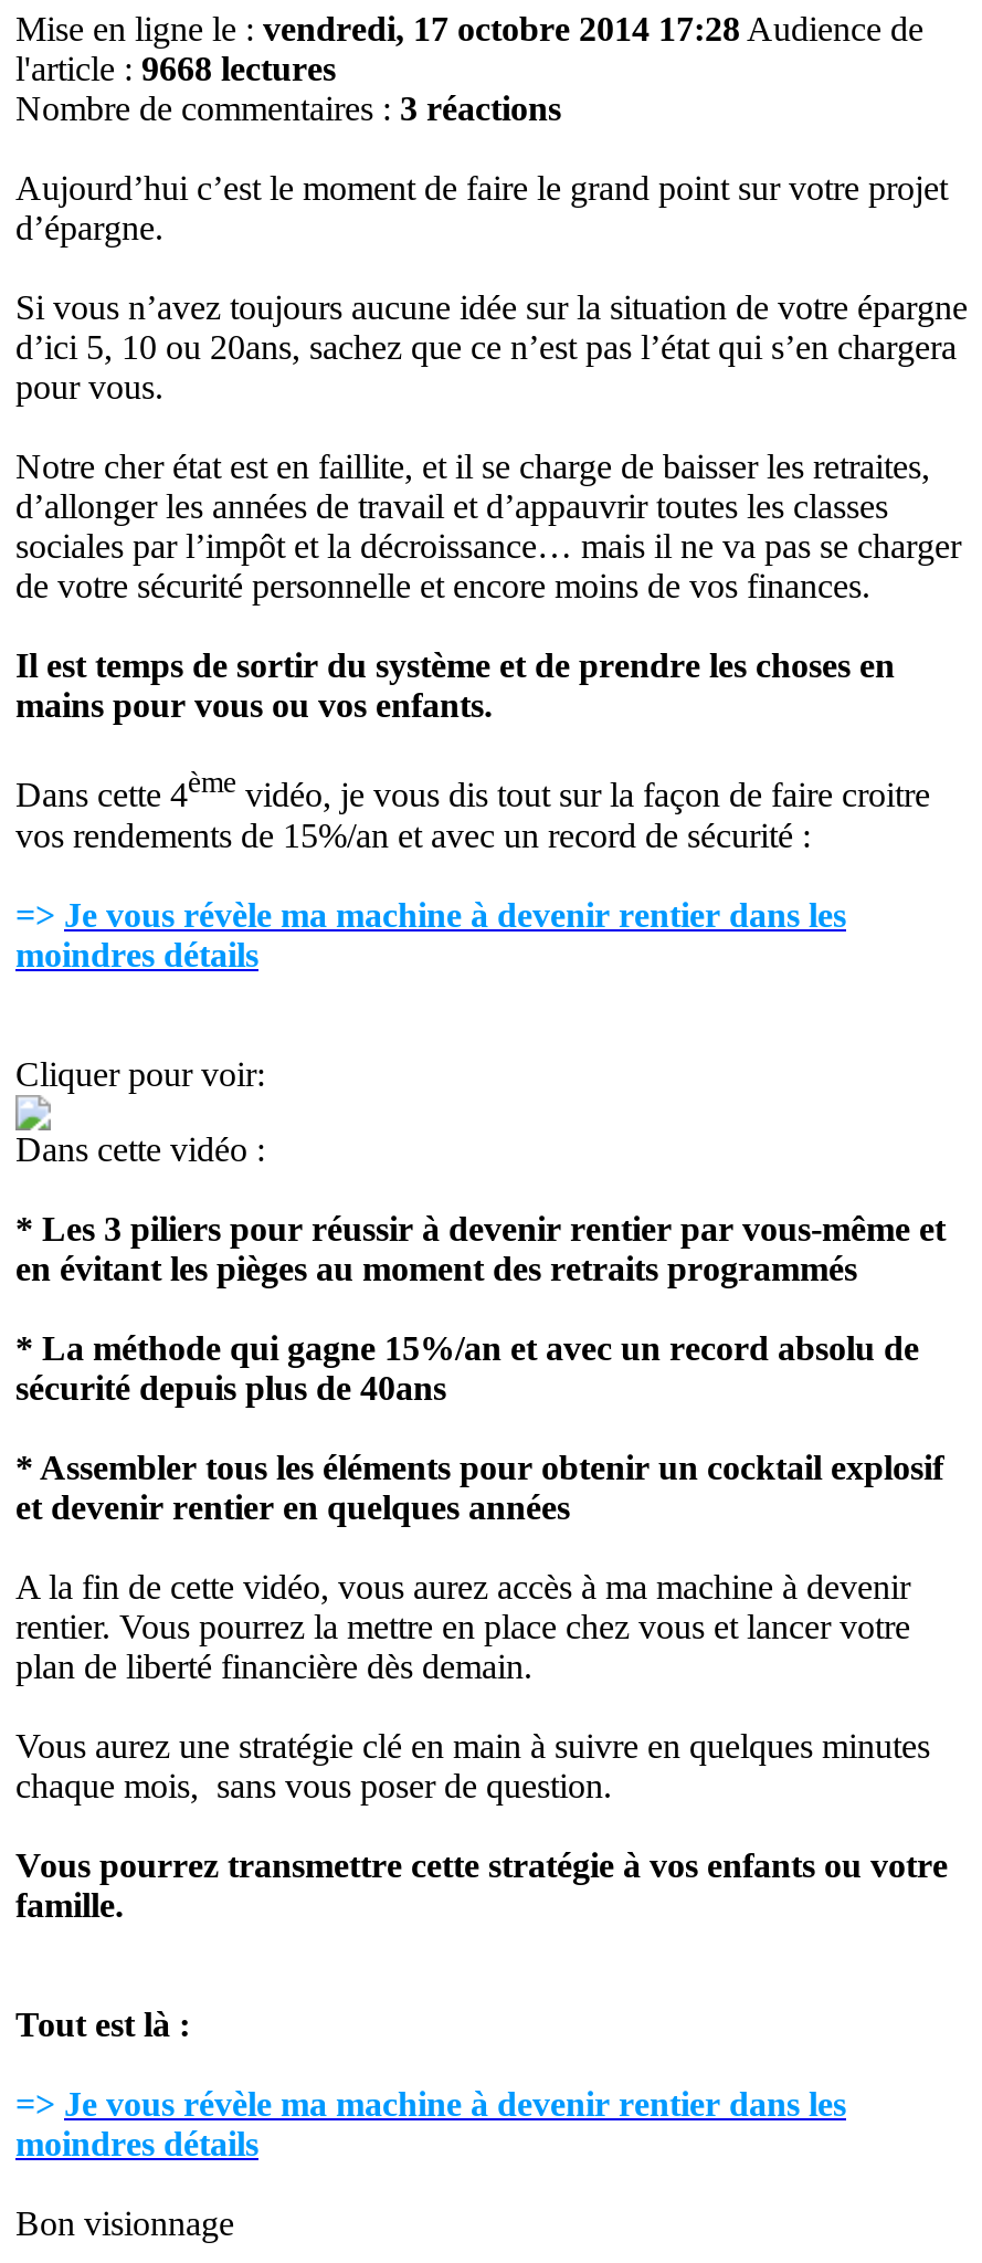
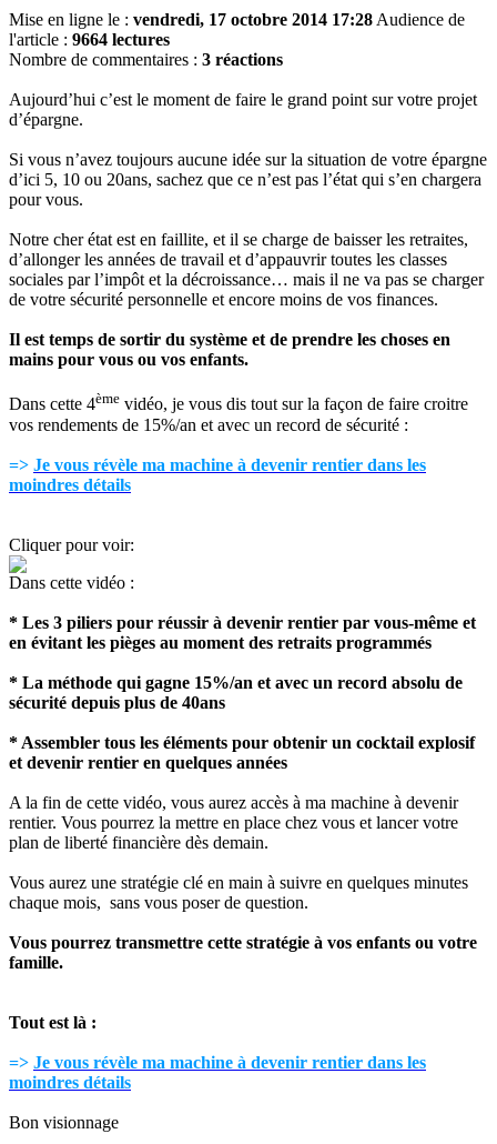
- l'article : 9668 lectures
+ l'article : 9664 lectures
